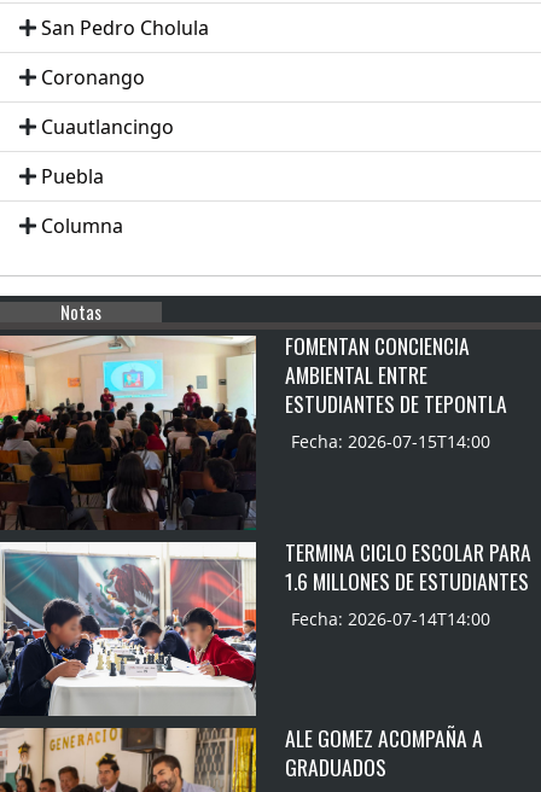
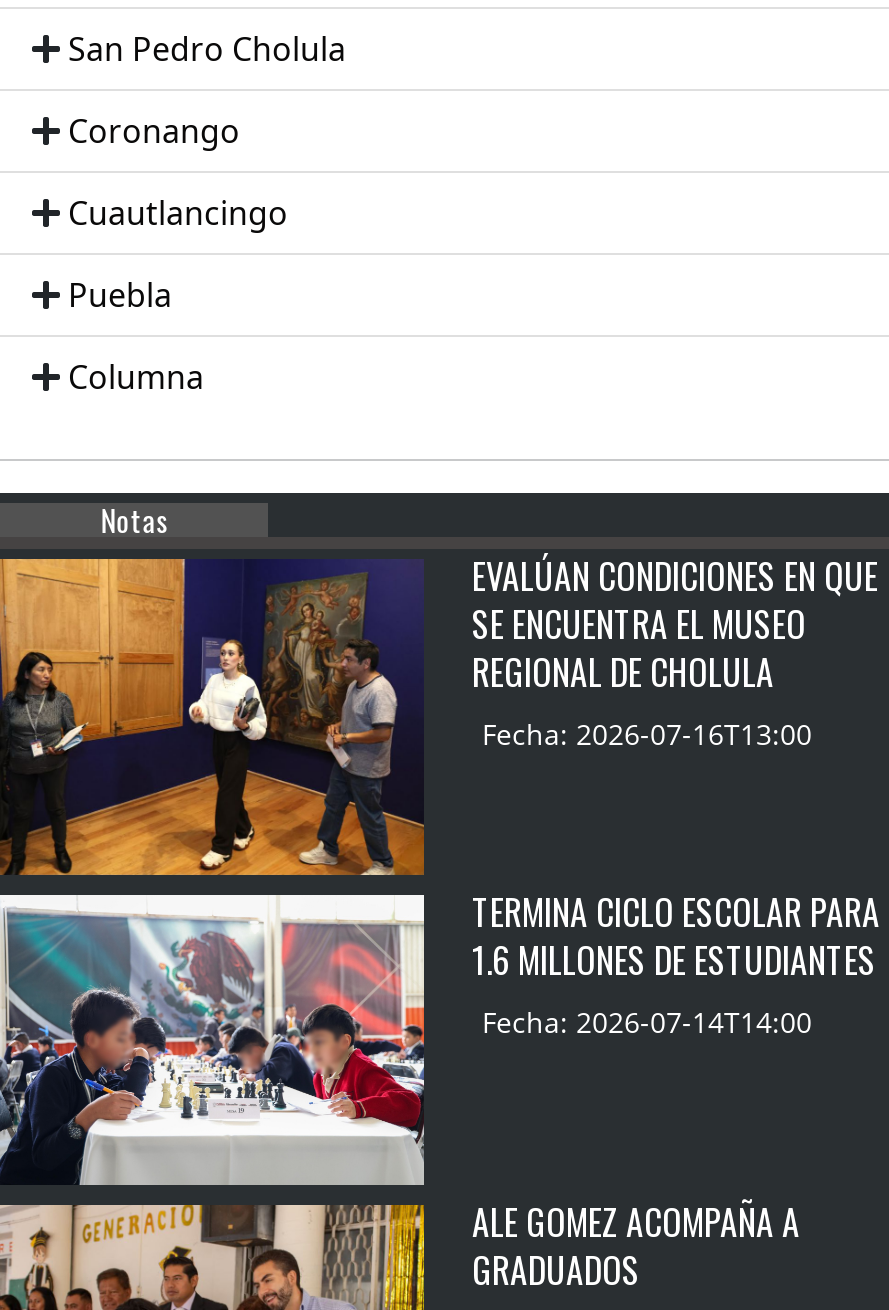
- [image]
- FOMENTAN CONCIENCIA
- AMBIENTAL ENTRE
- ESTUDIANTES DE TEPONTLA
- Fecha: 2026-07-15T14:00
+ [image]
+ EVALÚAN CONDICIONES EN QUE
+ SE ENCUENTRA EL MUSEO
+ REGIONAL DE CHOLULA
+ Fecha: 2026-07-16T13:00
